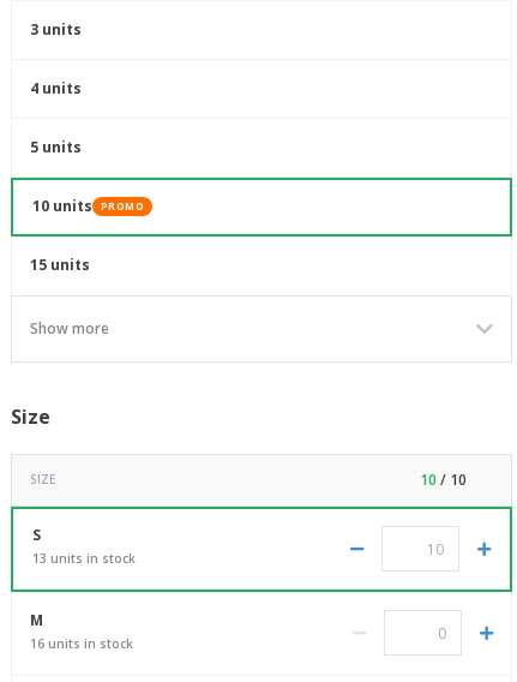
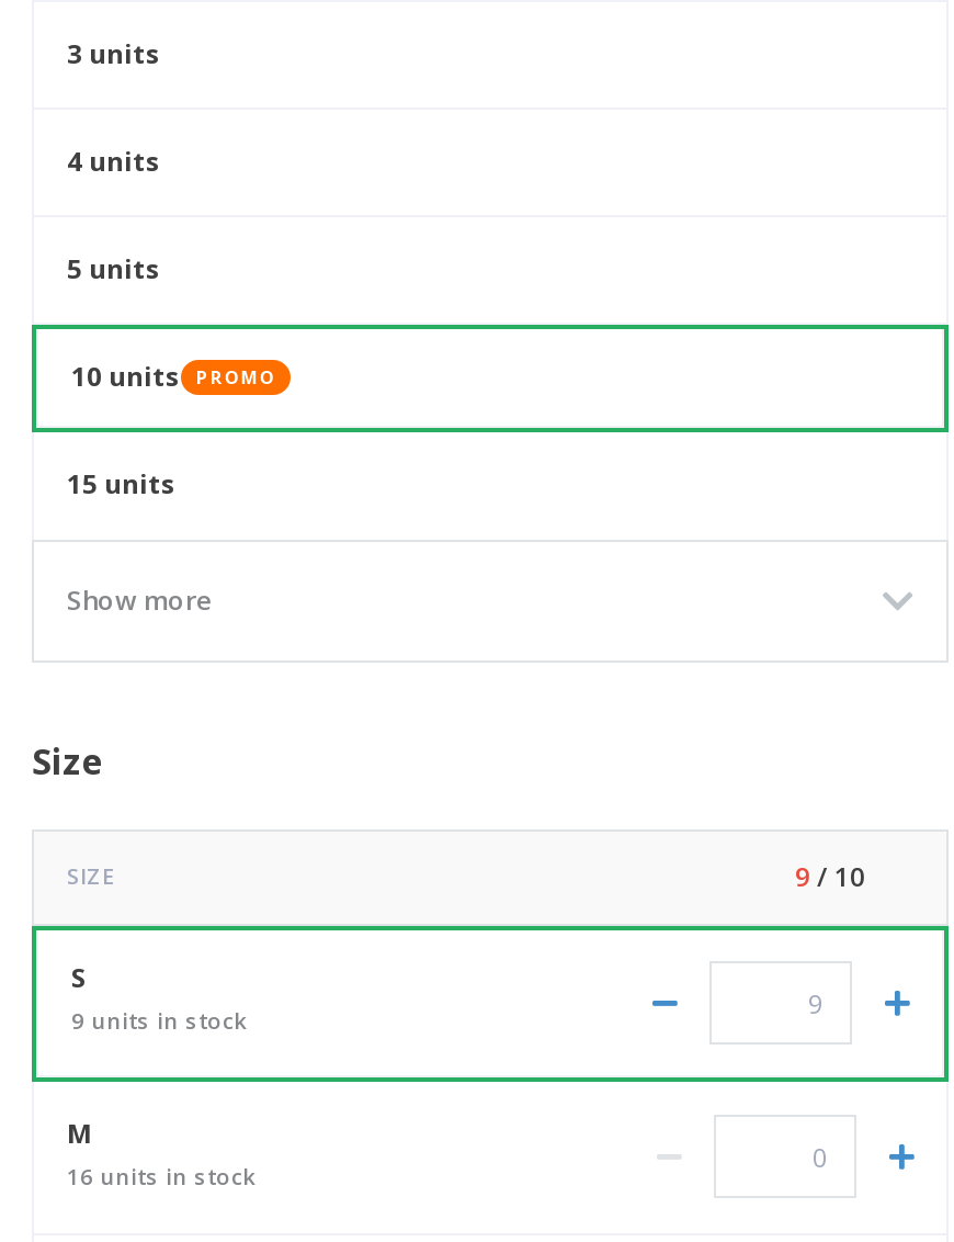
- 10 / 10
+ 9 / 10

- 13 units in stock
+ 9 units in stock
